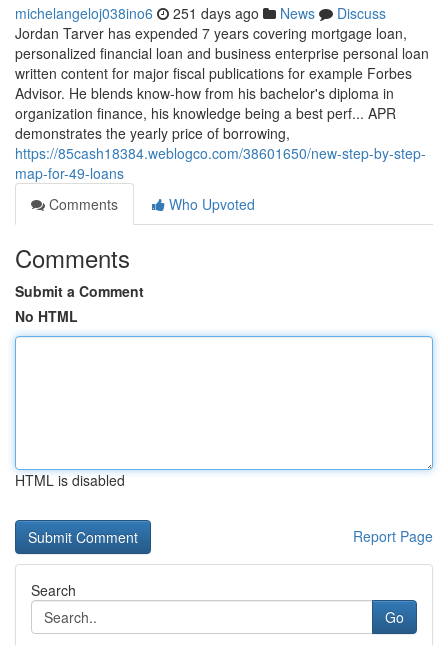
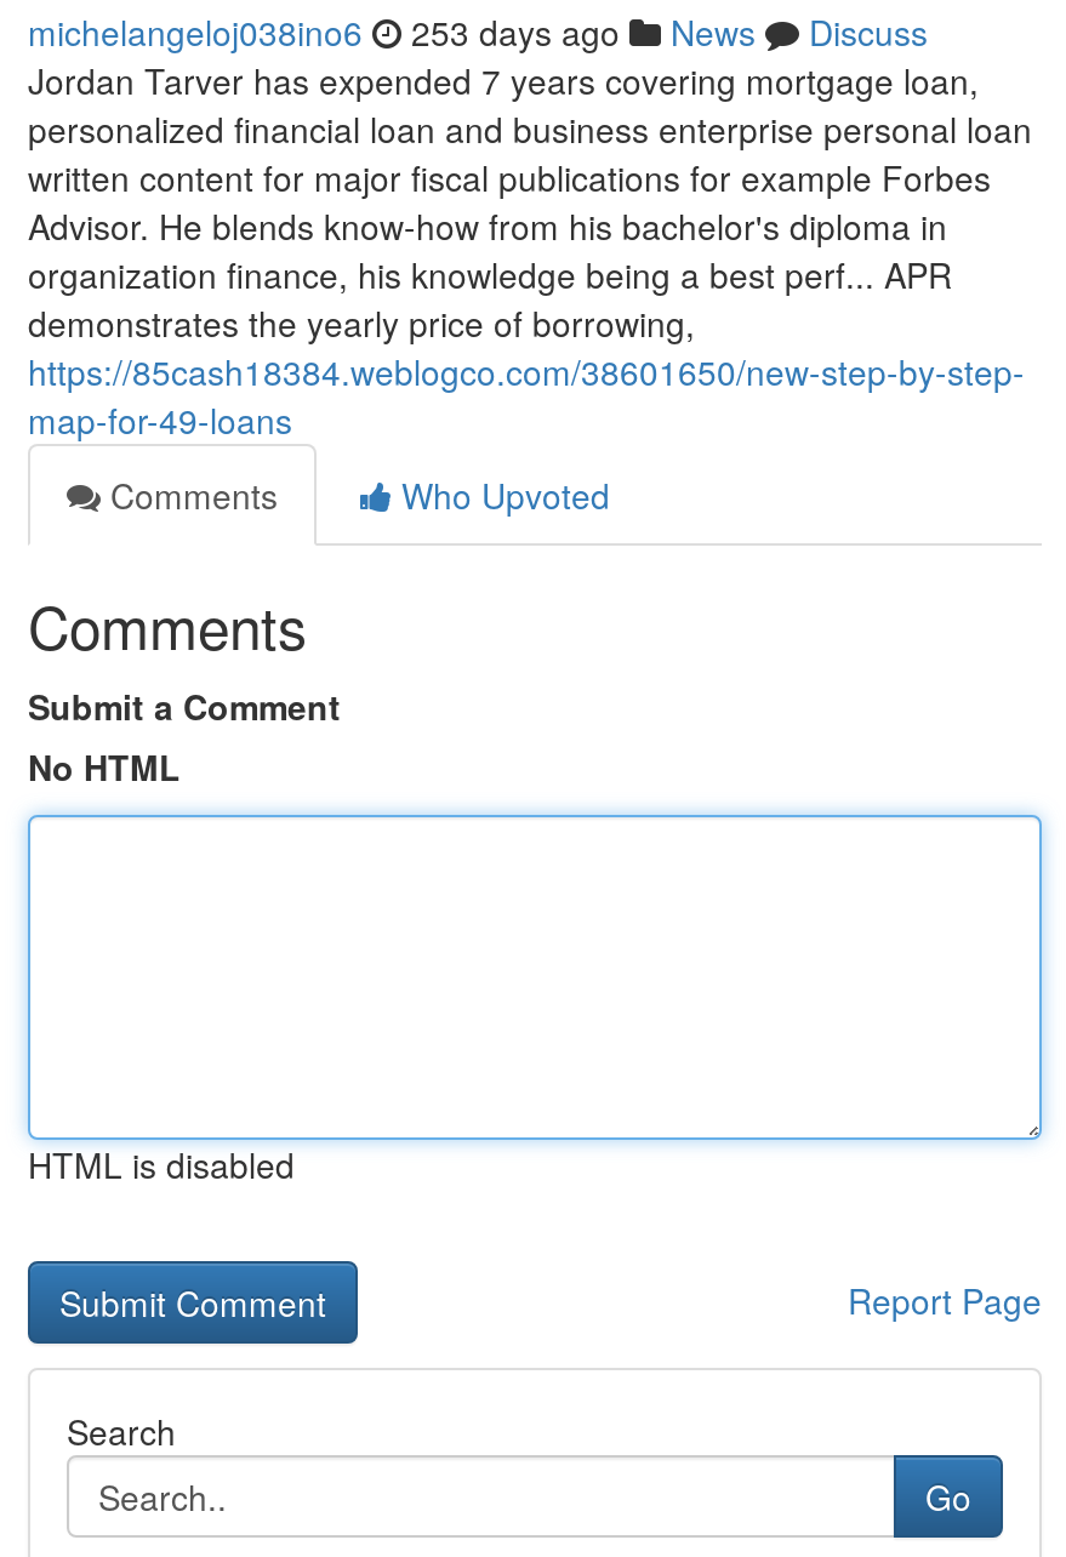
- michelangeloj038ino6 251 days ago News Discuss
+ michelangeloj038ino6 253 days ago News Discuss
